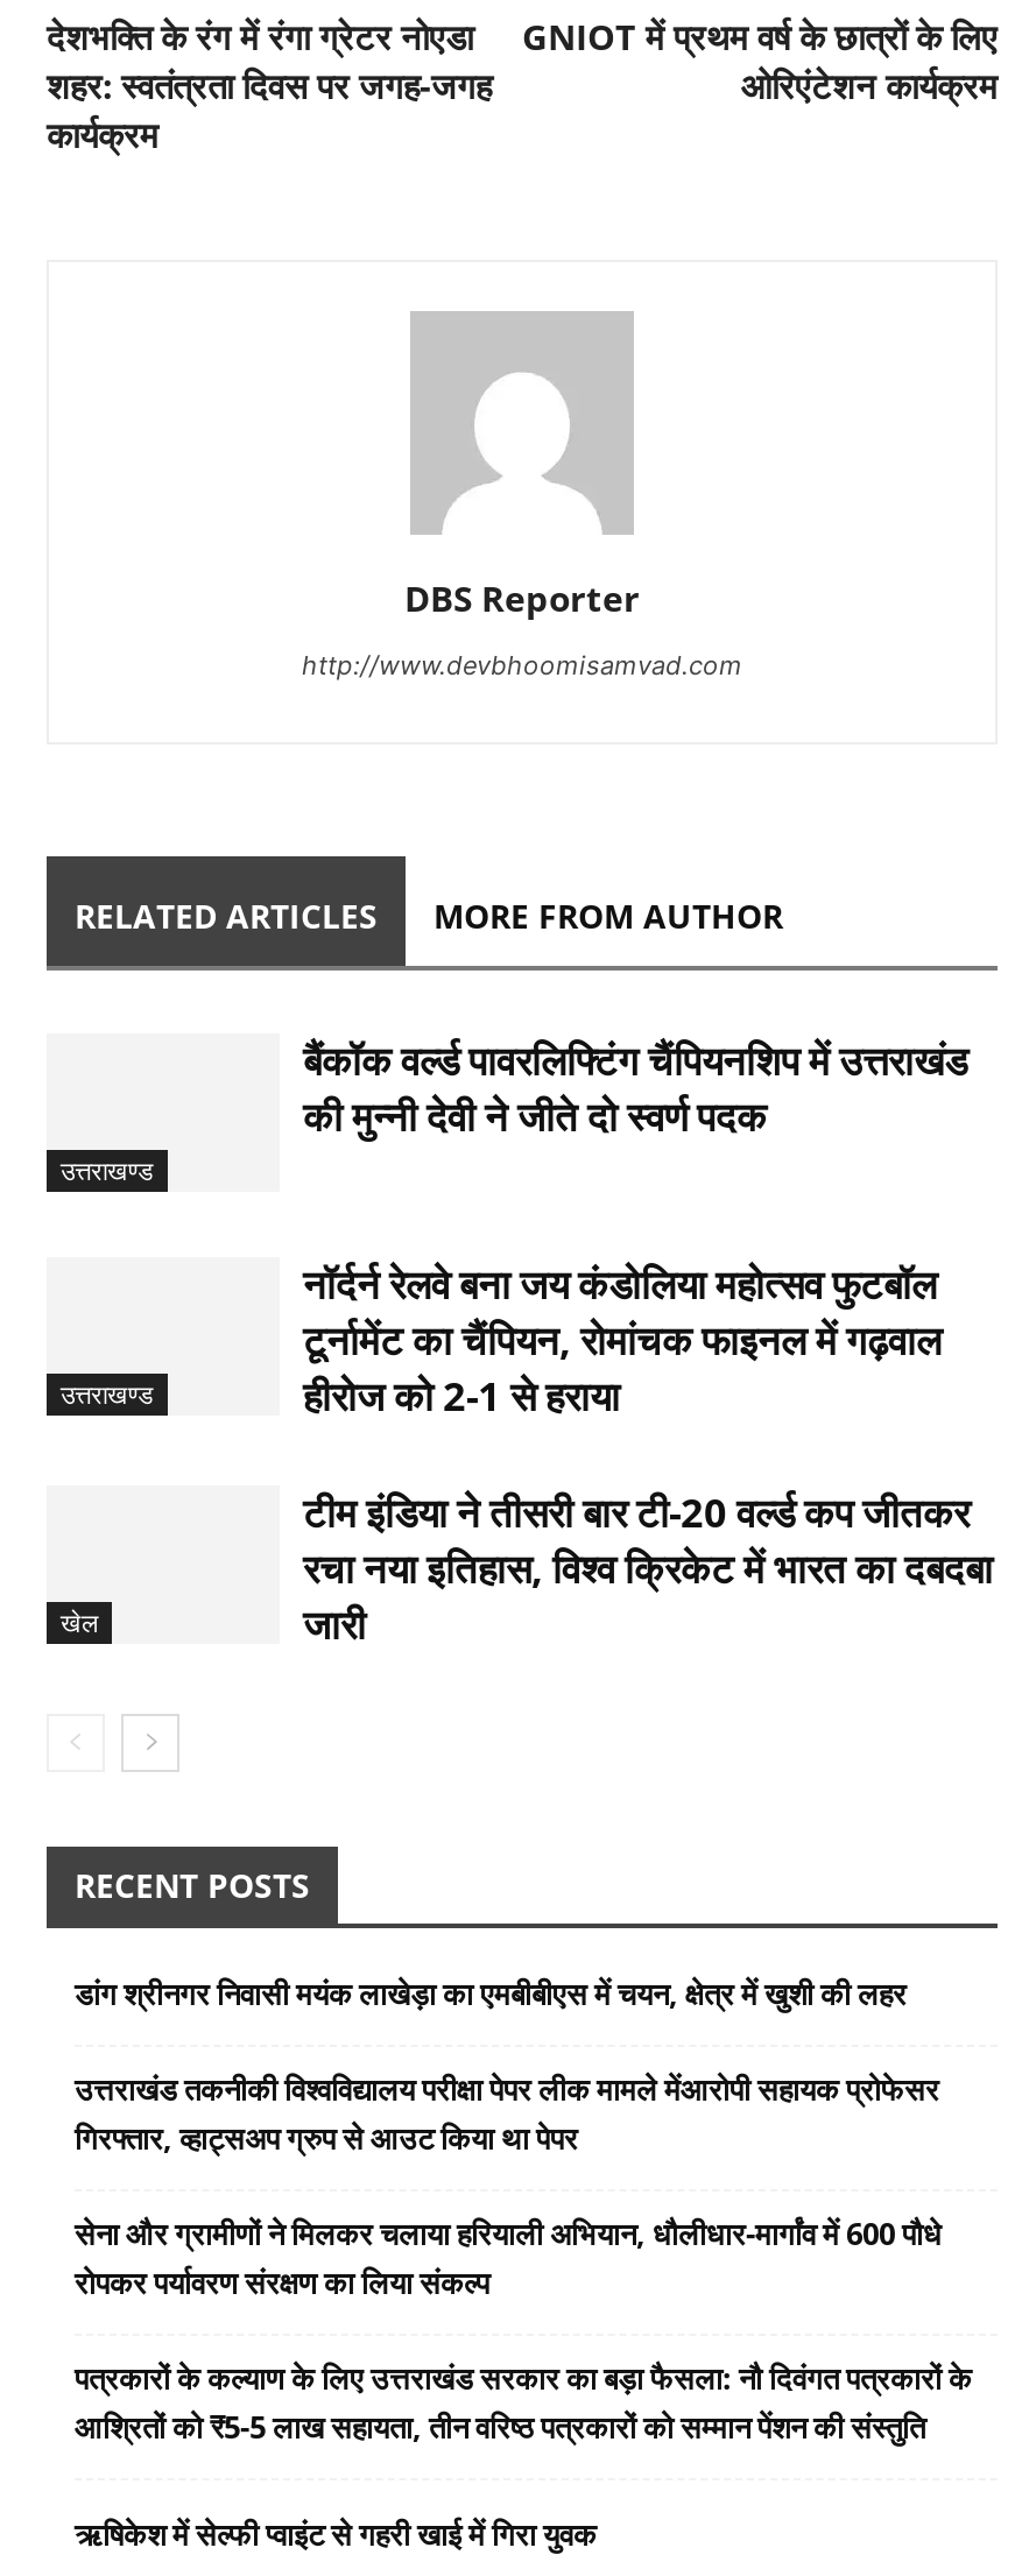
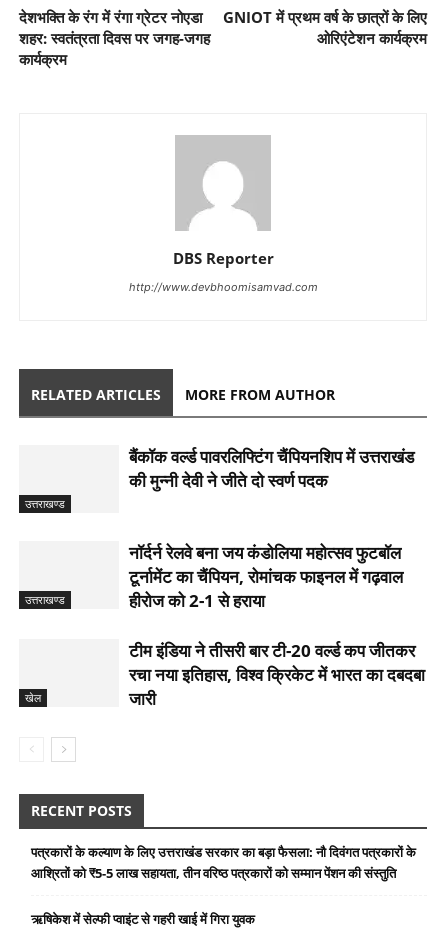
- डांग श्रीनगर निवासी मयंक लाखेड़ा का एमबीबीएस में चयन, क्षेत्र में खुशी की लहर
- उत्तराखंड तकनीकी विश्वविद्यालय परीक्षा पेपर लीक मामले मेंआरोपी सहायक प्रोफेसर
- गिरफ्तार, व्हाट्सअप ग्रुप से आउट किया था पेपर
- सेना और ग्रामीणों ने मिलकर चलाया हरियाली अभियान, धौलीधार-मार्गांव में 600 पौधे
- रोपकर पर्यावरण संरक्षण का लिया संकल्प
